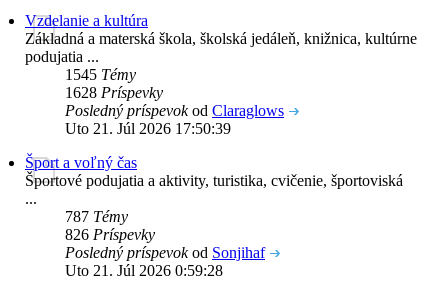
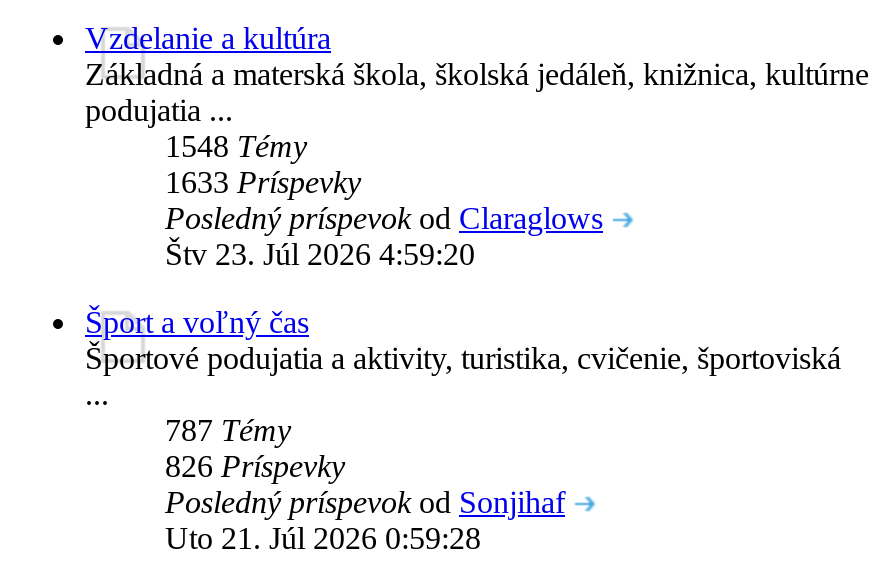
- 1545 Témy
+ 1548 Témy

- 1628 Príspevky
+ 1633 Príspevky

- Uto 21. Júl 2026 17:50:39
+ Štv 23. Júl 2026 4:59:20
